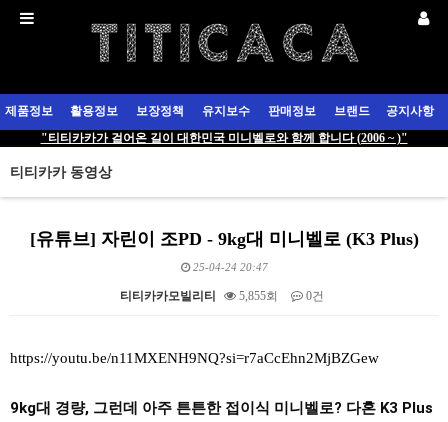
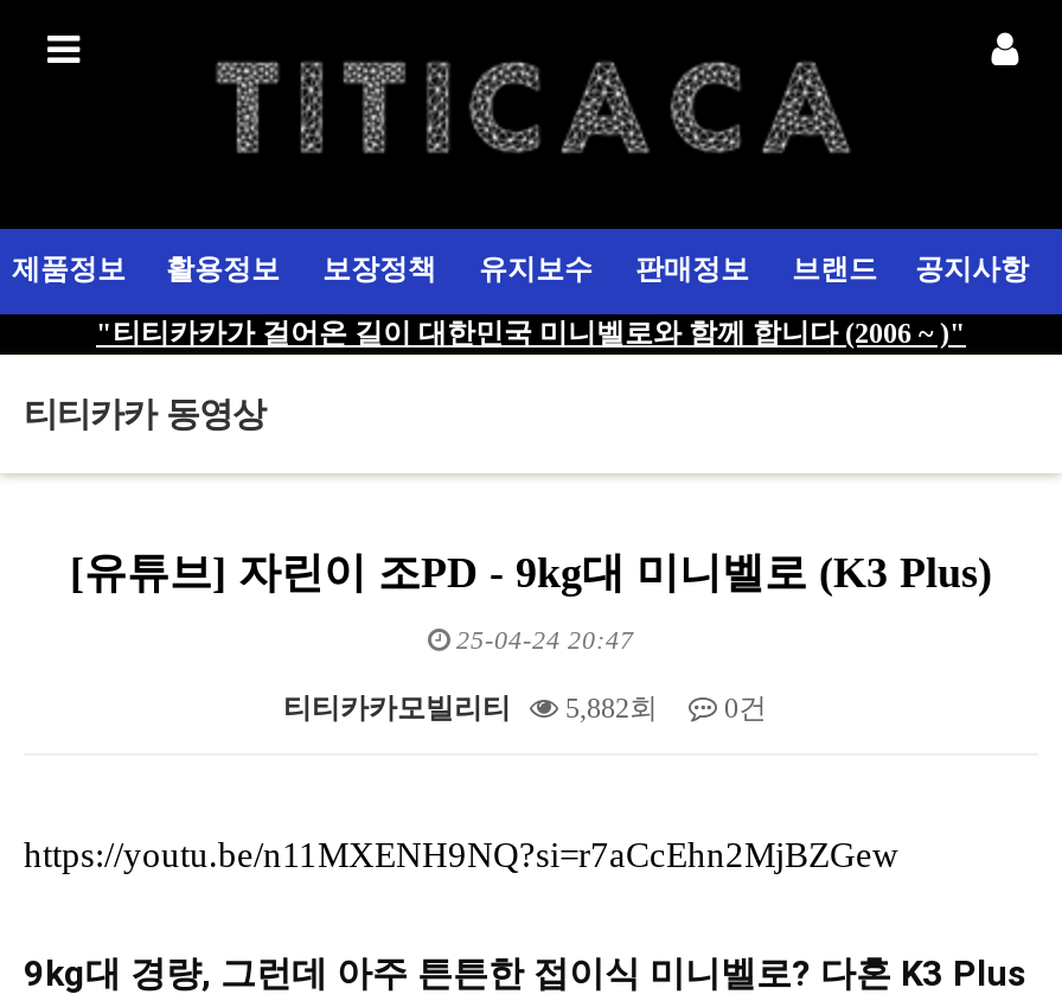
- 티티카카모빌리티 5,855회 0건
+ 티티카카모빌리티 5,882회 0건
